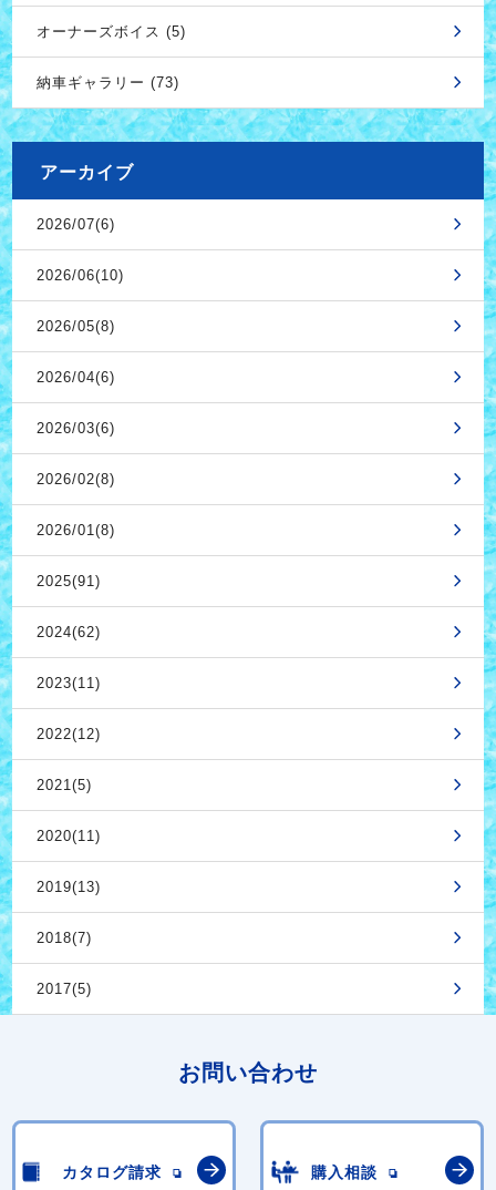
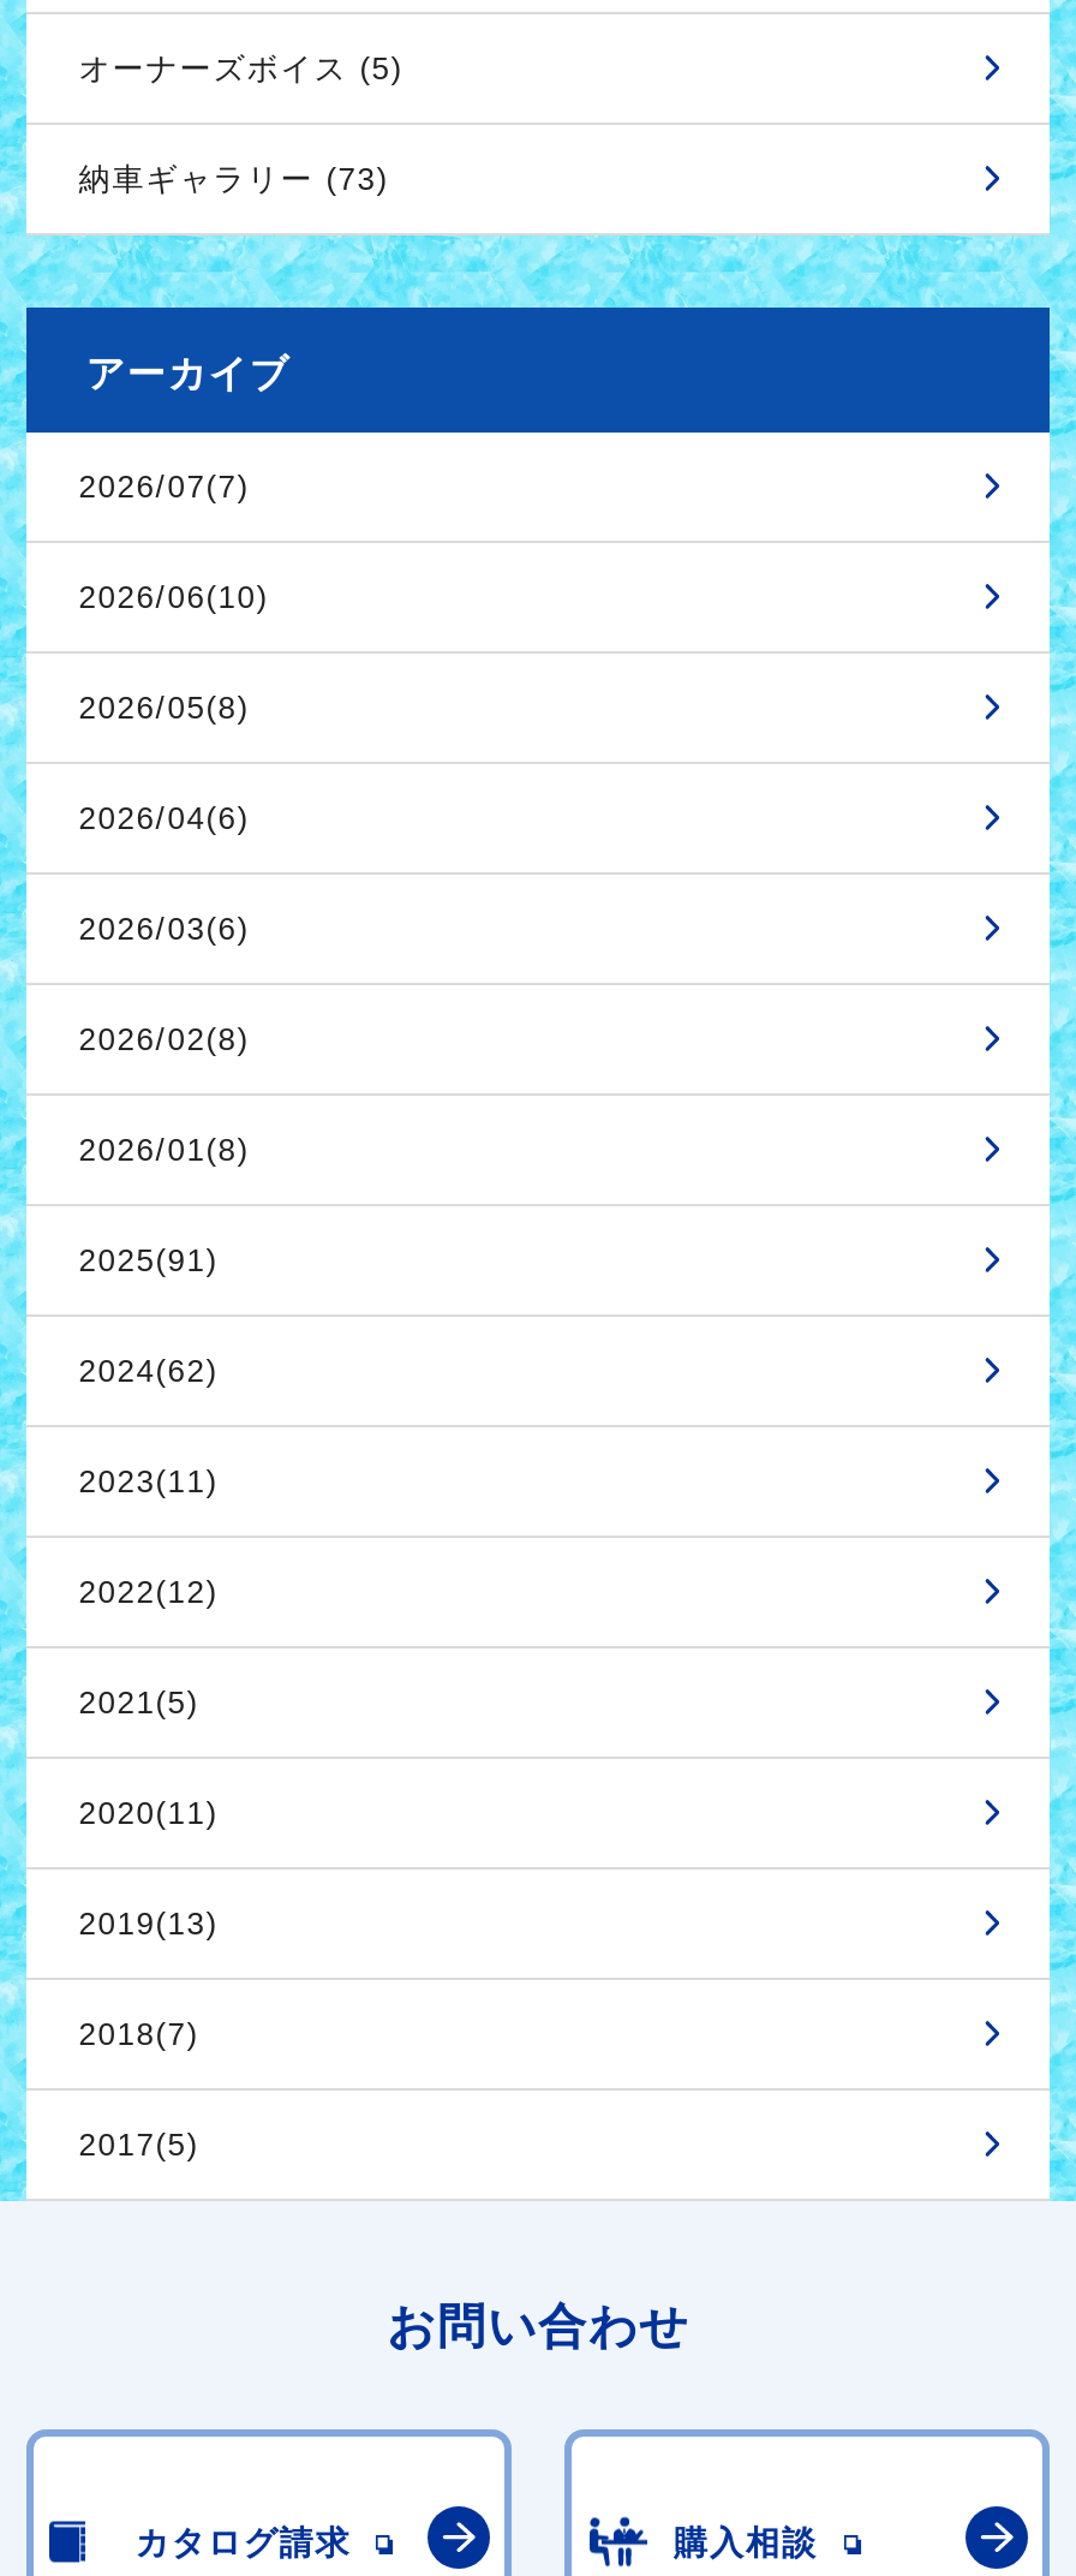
- 2026/07(6)
+ 2026/07(7)
